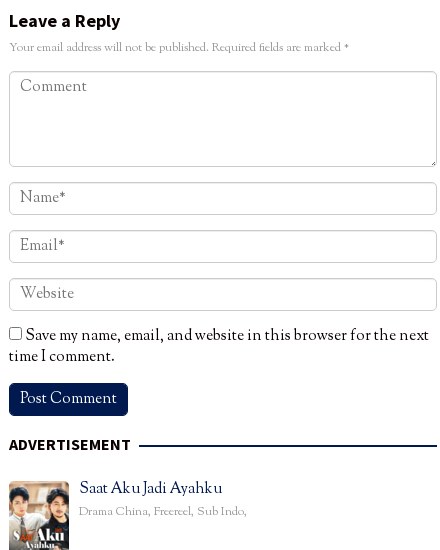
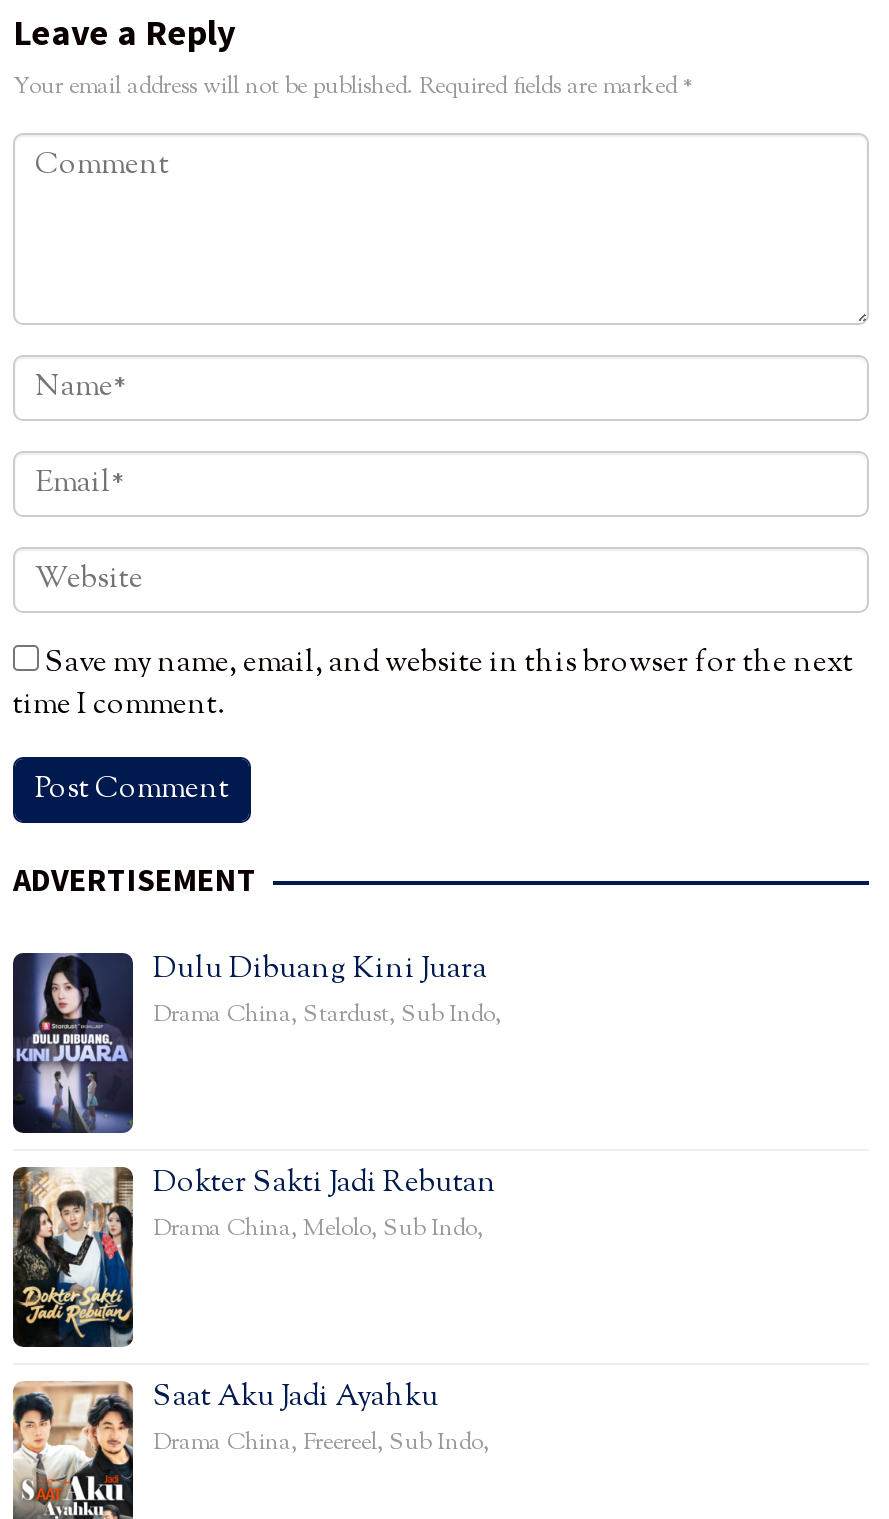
+ [image]
+ Dulu Dibuang Kini Juara
+ Drama China, Stardust, Sub Indo,

+ [image]
+ Dokter Sakti Jadi Rebutan
+ Drama China, Melolo, Sub Indo,
